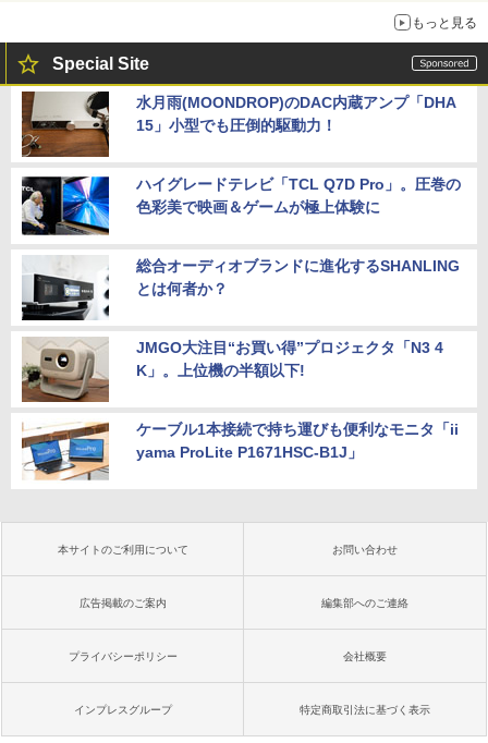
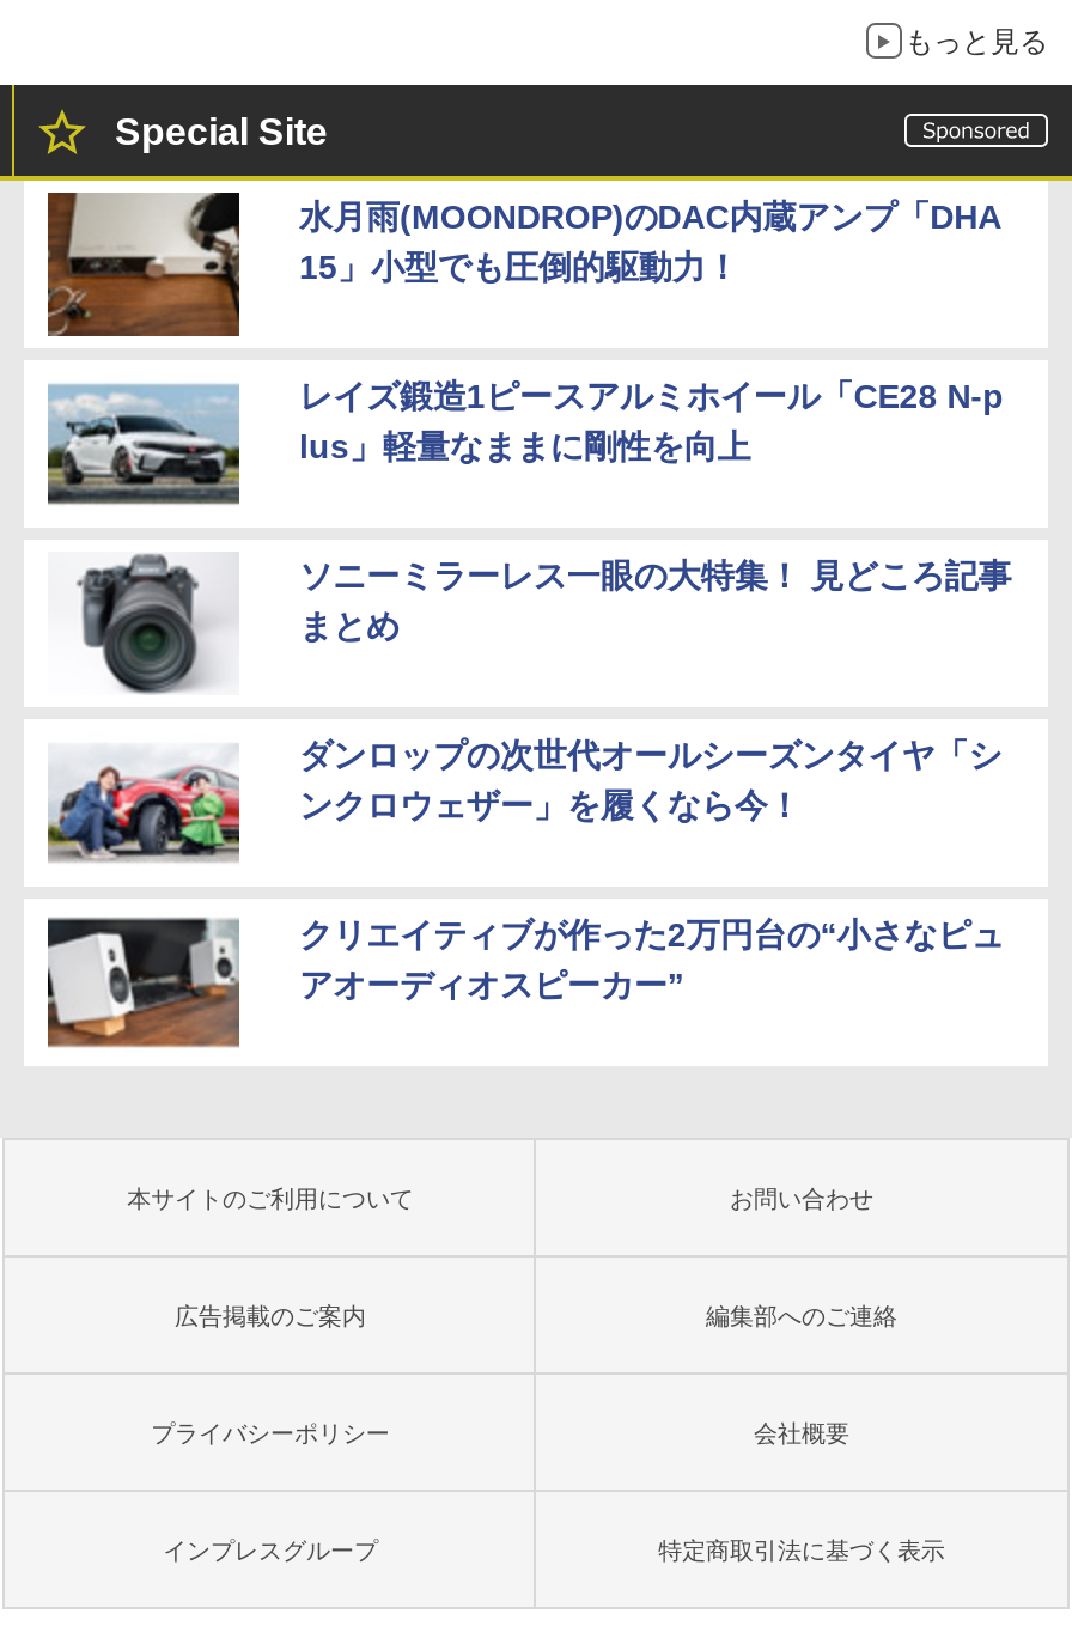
- [image]
- ハイグレードテレビ「TCL Q7D Pro」。圧巻の
- 色彩美で映画＆ゲームが極上体験に
+ [image]
+ レイズ鍛造1ピースアルミホイール「CE28 N-p
+ lus」軽量なままに剛性を向上

- [image]
- 総合オーディオブランドに進化するSHANLING
- とは何者か？
+ [image]
+ ソニーミラーレス一眼の大特集！ 見どころ記事
+ まとめ

- [image]
- JMGO大注目“お買い得”プロジェクタ「N3 4
- K」。上位機の半額以下!
+ [image]
+ ダンロップの次世代オールシーズンタイヤ「シ
+ ンクロウェザー」を履くなら今！

- [image]
- ケーブル1本接続で持ち運びも便利なモニタ「ii
- yama ProLite P1671HSC-B1J」
+ [image]
+ クリエイティブが作った2万円台の“小さなピュ
+ アオーディオスピーカー”
